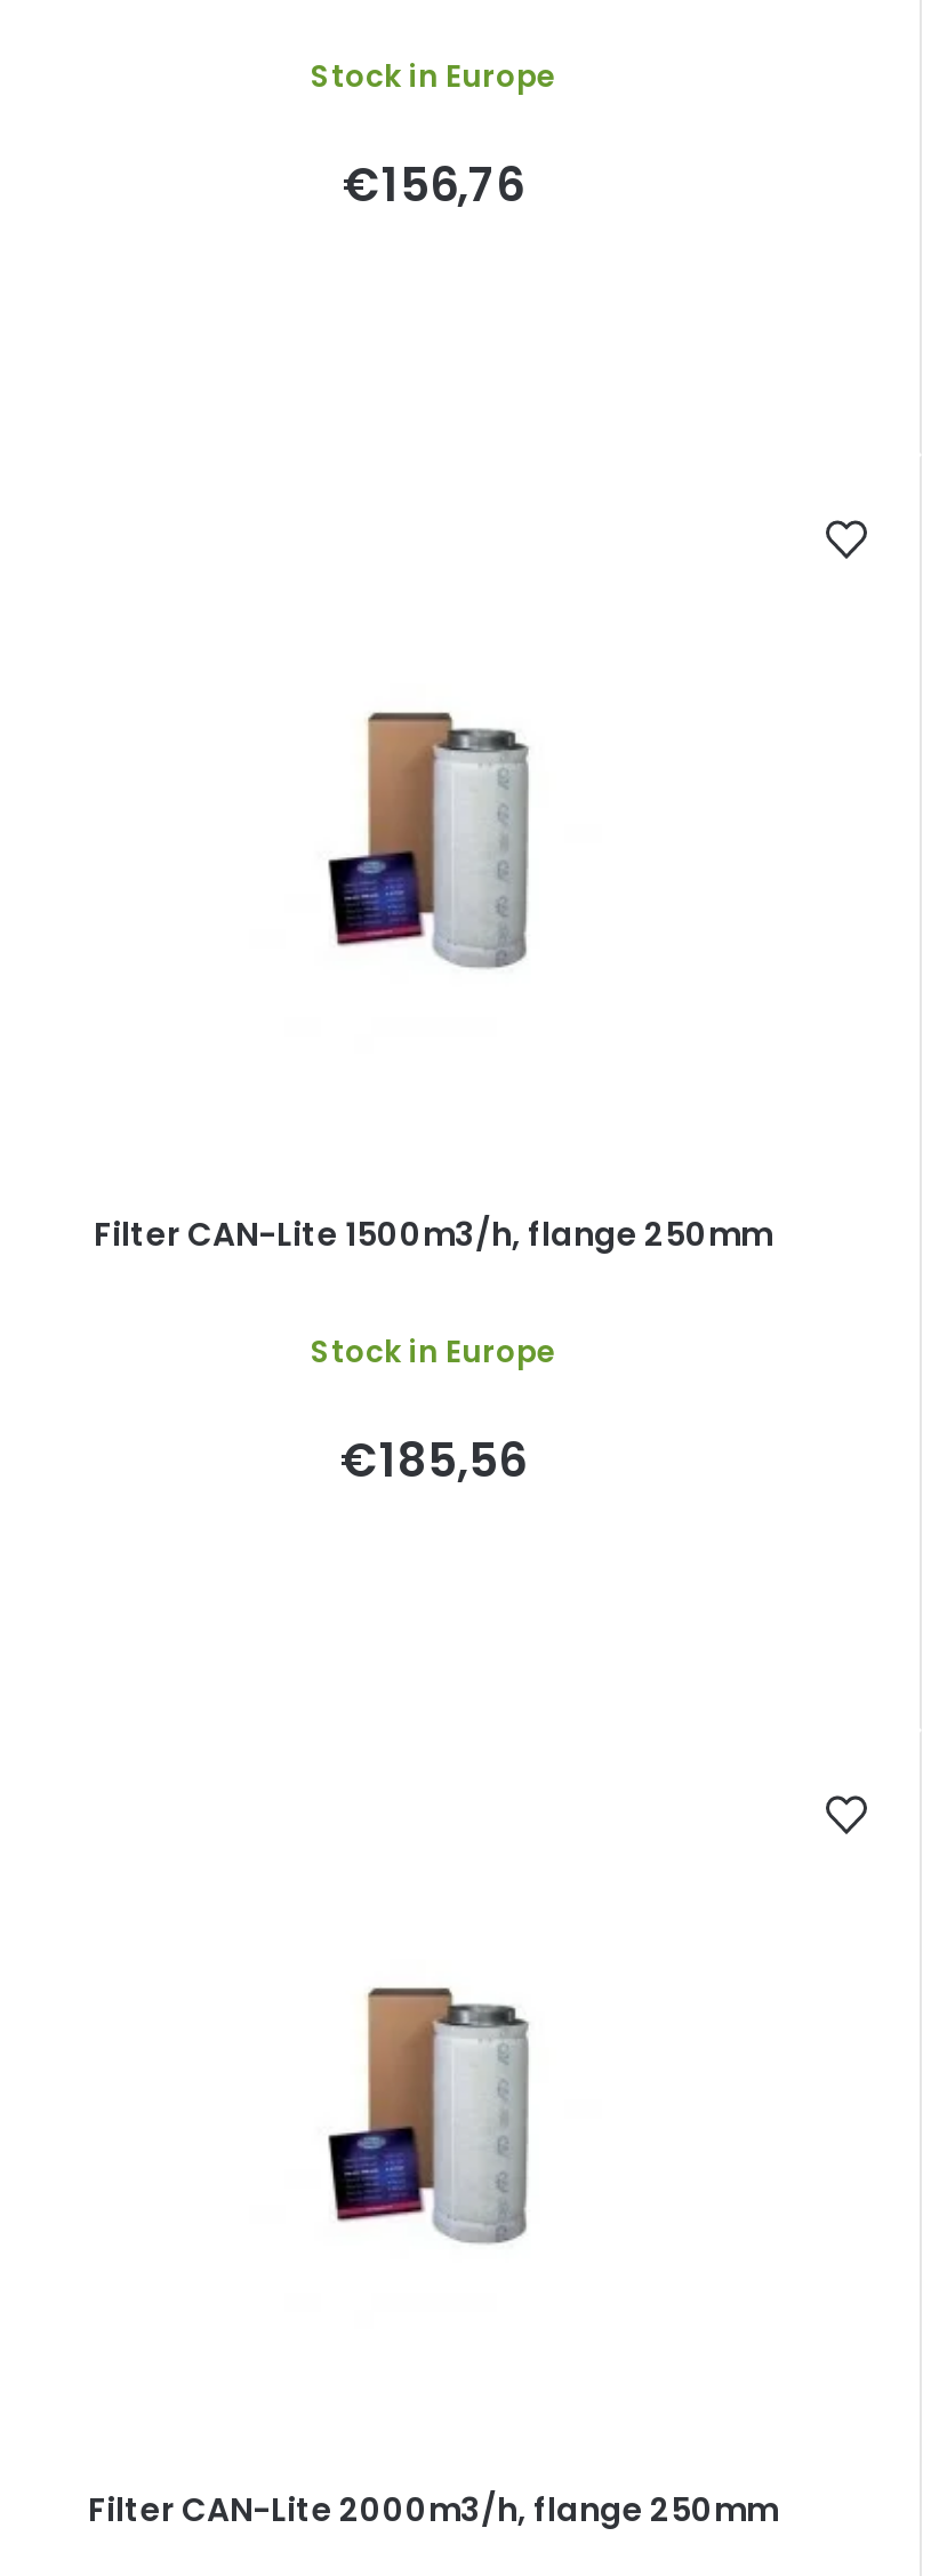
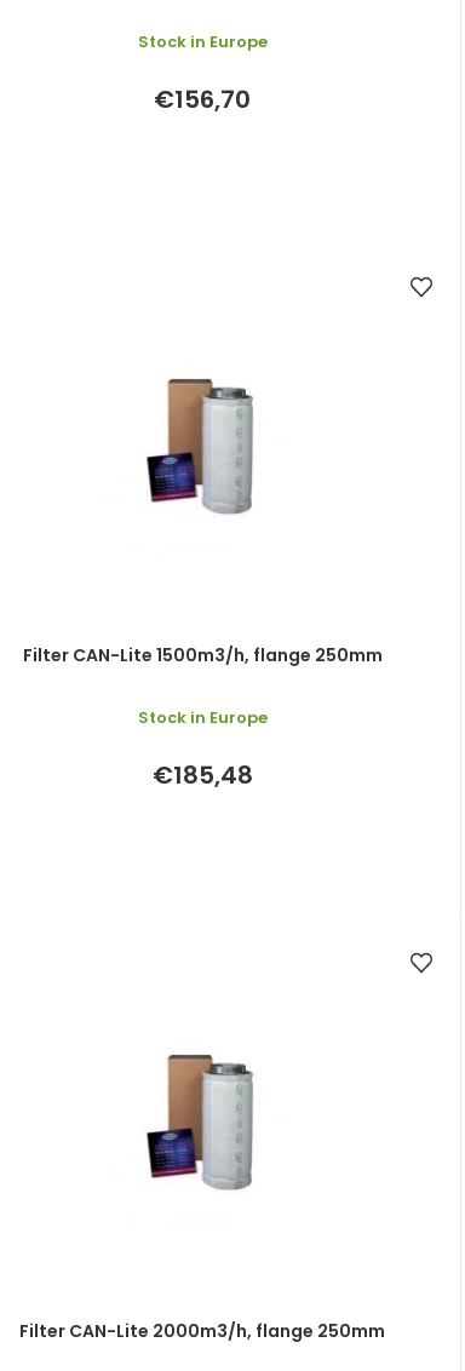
- €156,76
+ €156,70

- €185,56
+ €185,48
